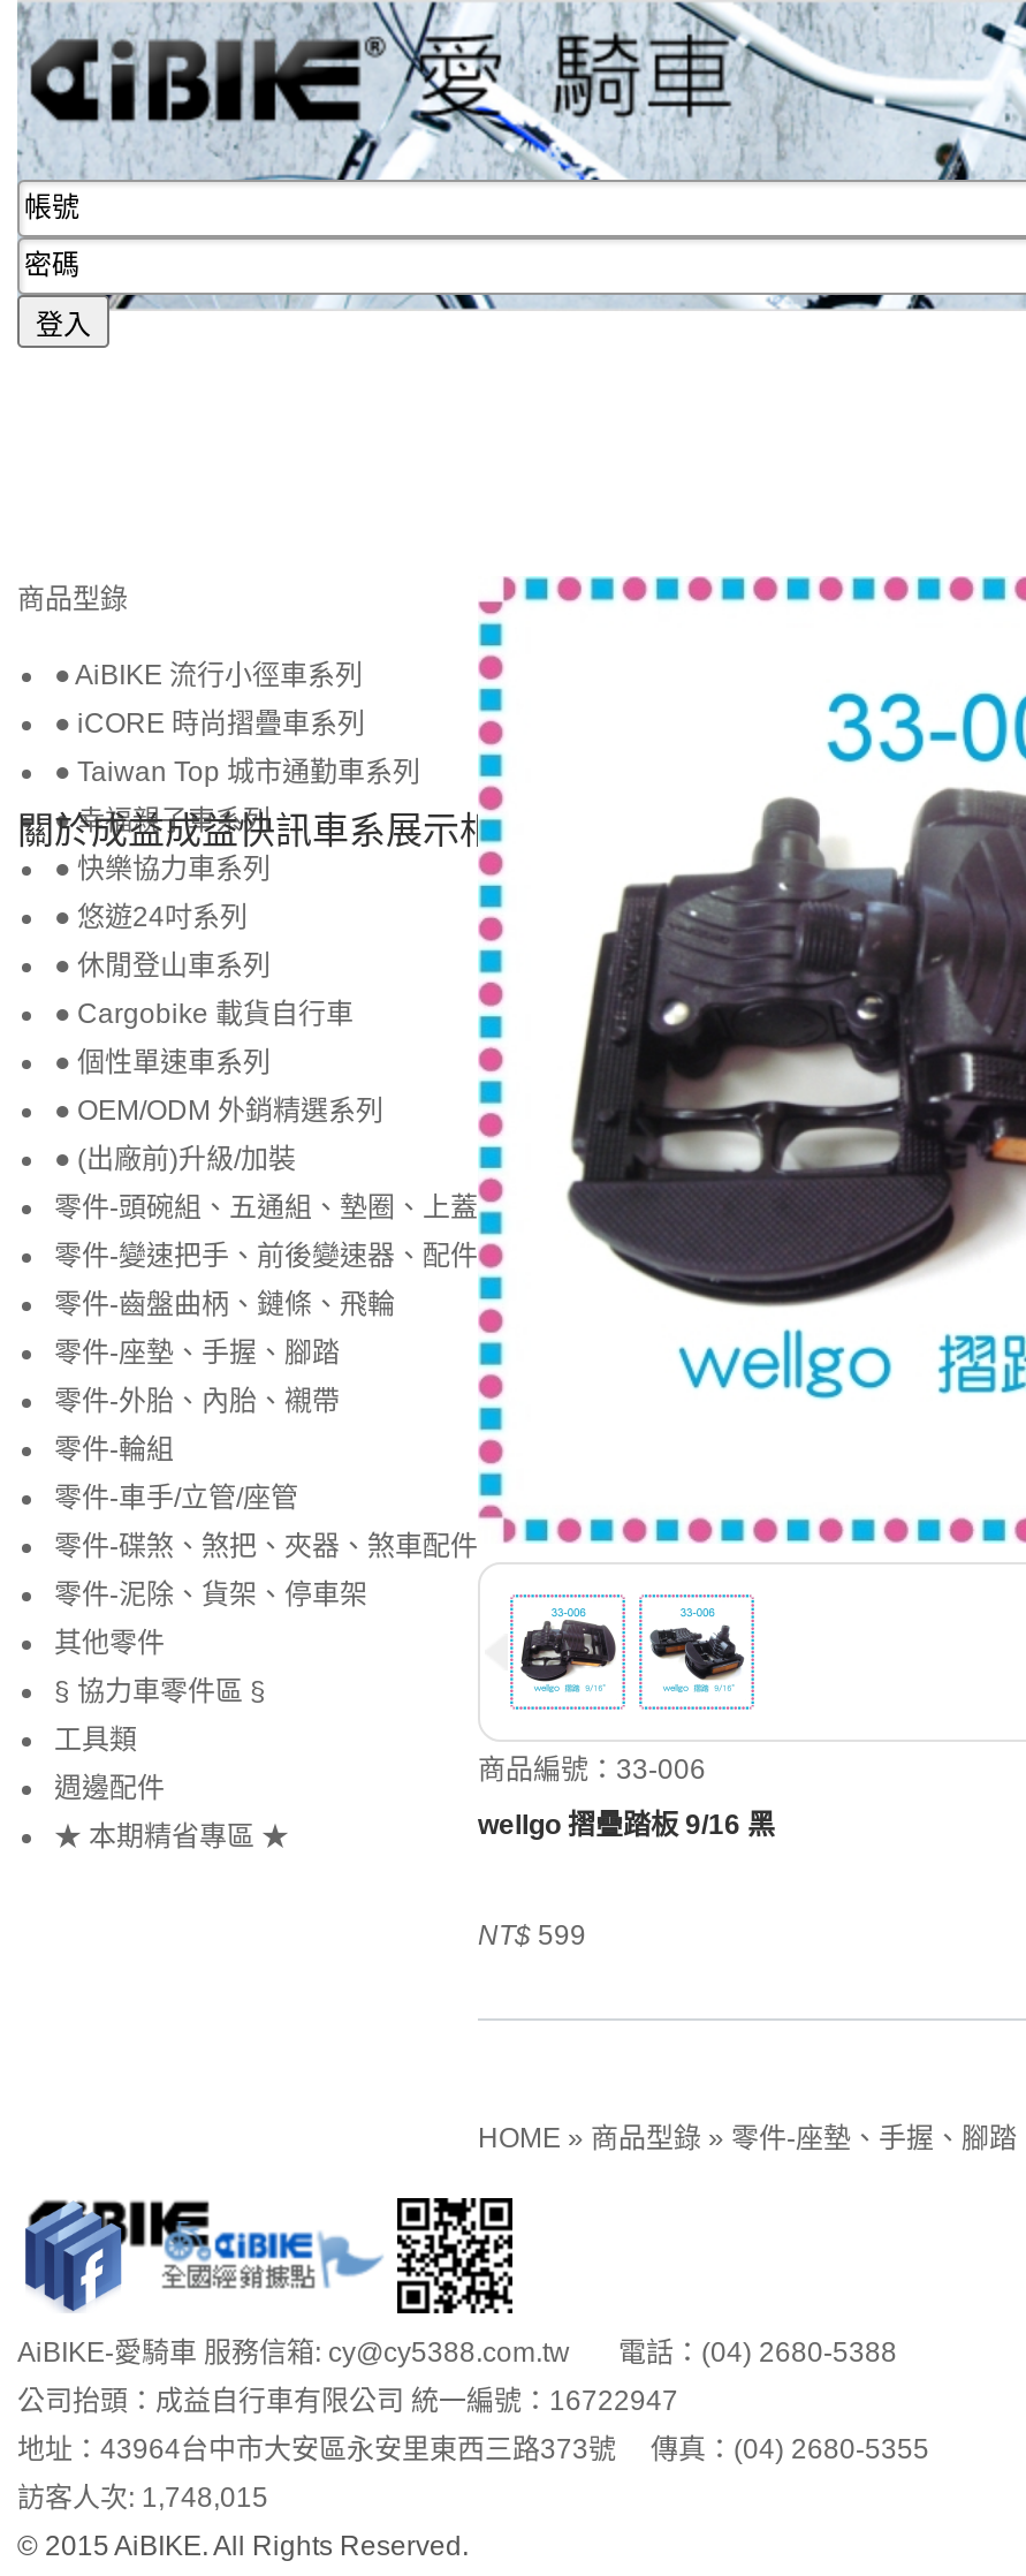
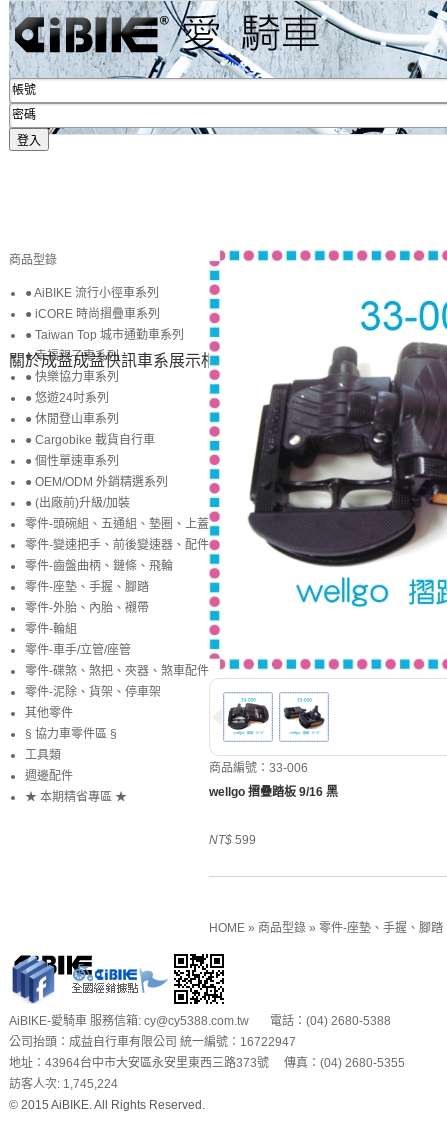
- 訪客人次: 1,748,015
+ 訪客人次: 1,745,224
